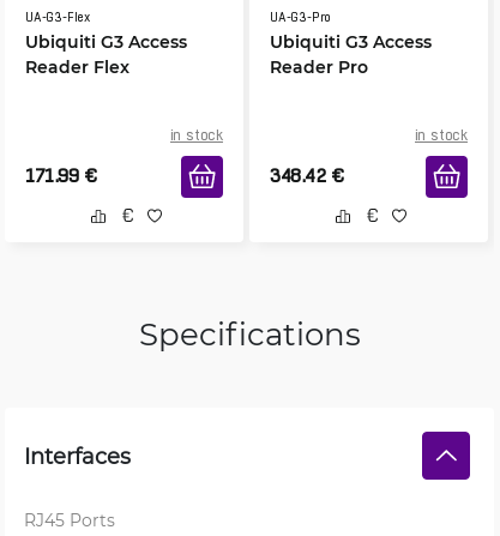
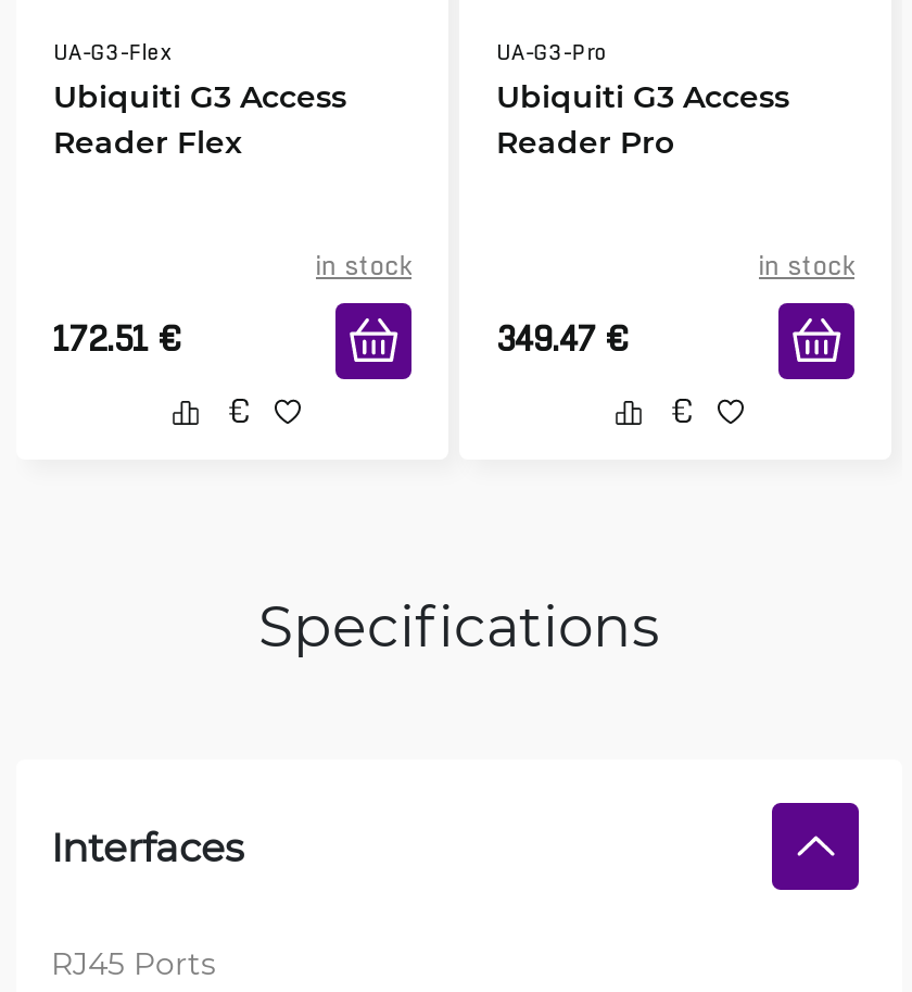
- 171.99 €
+ 172.51 €

- 348.42 €
+ 349.47 €
